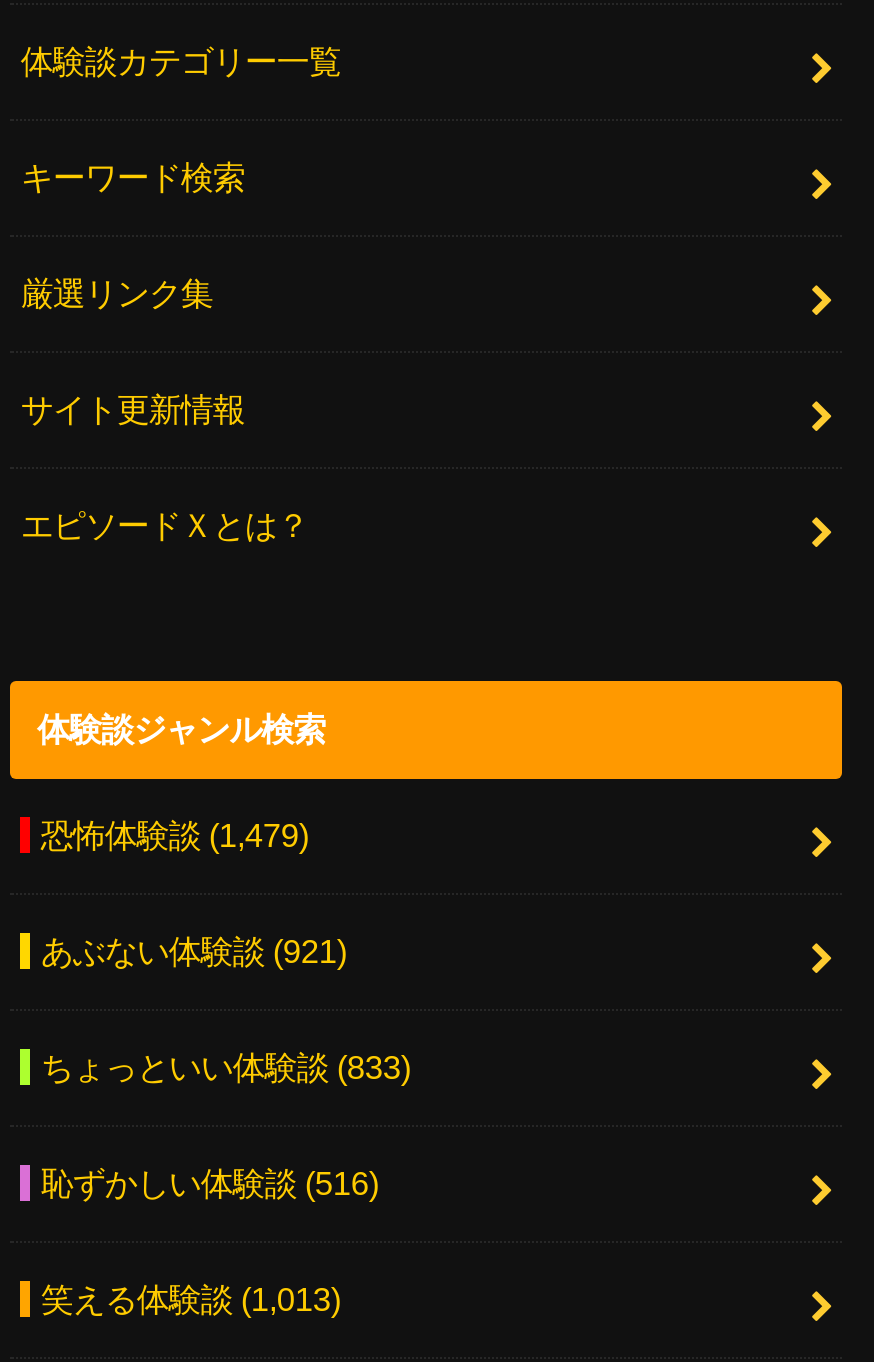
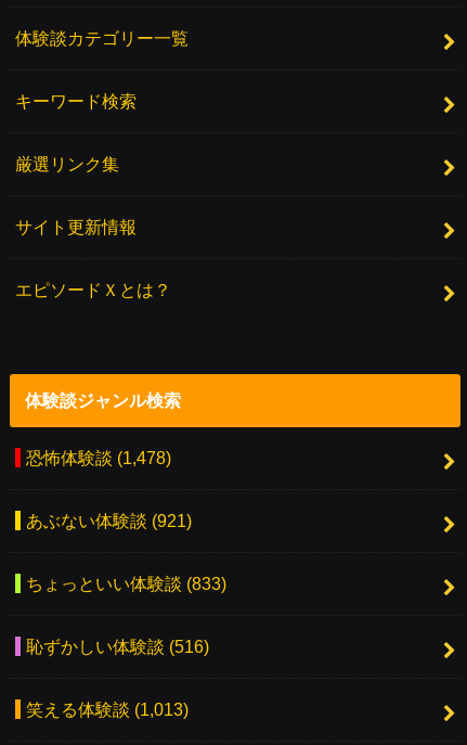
- 恐怖体験談(1,479)
+ 恐怖体験談(1,478)
